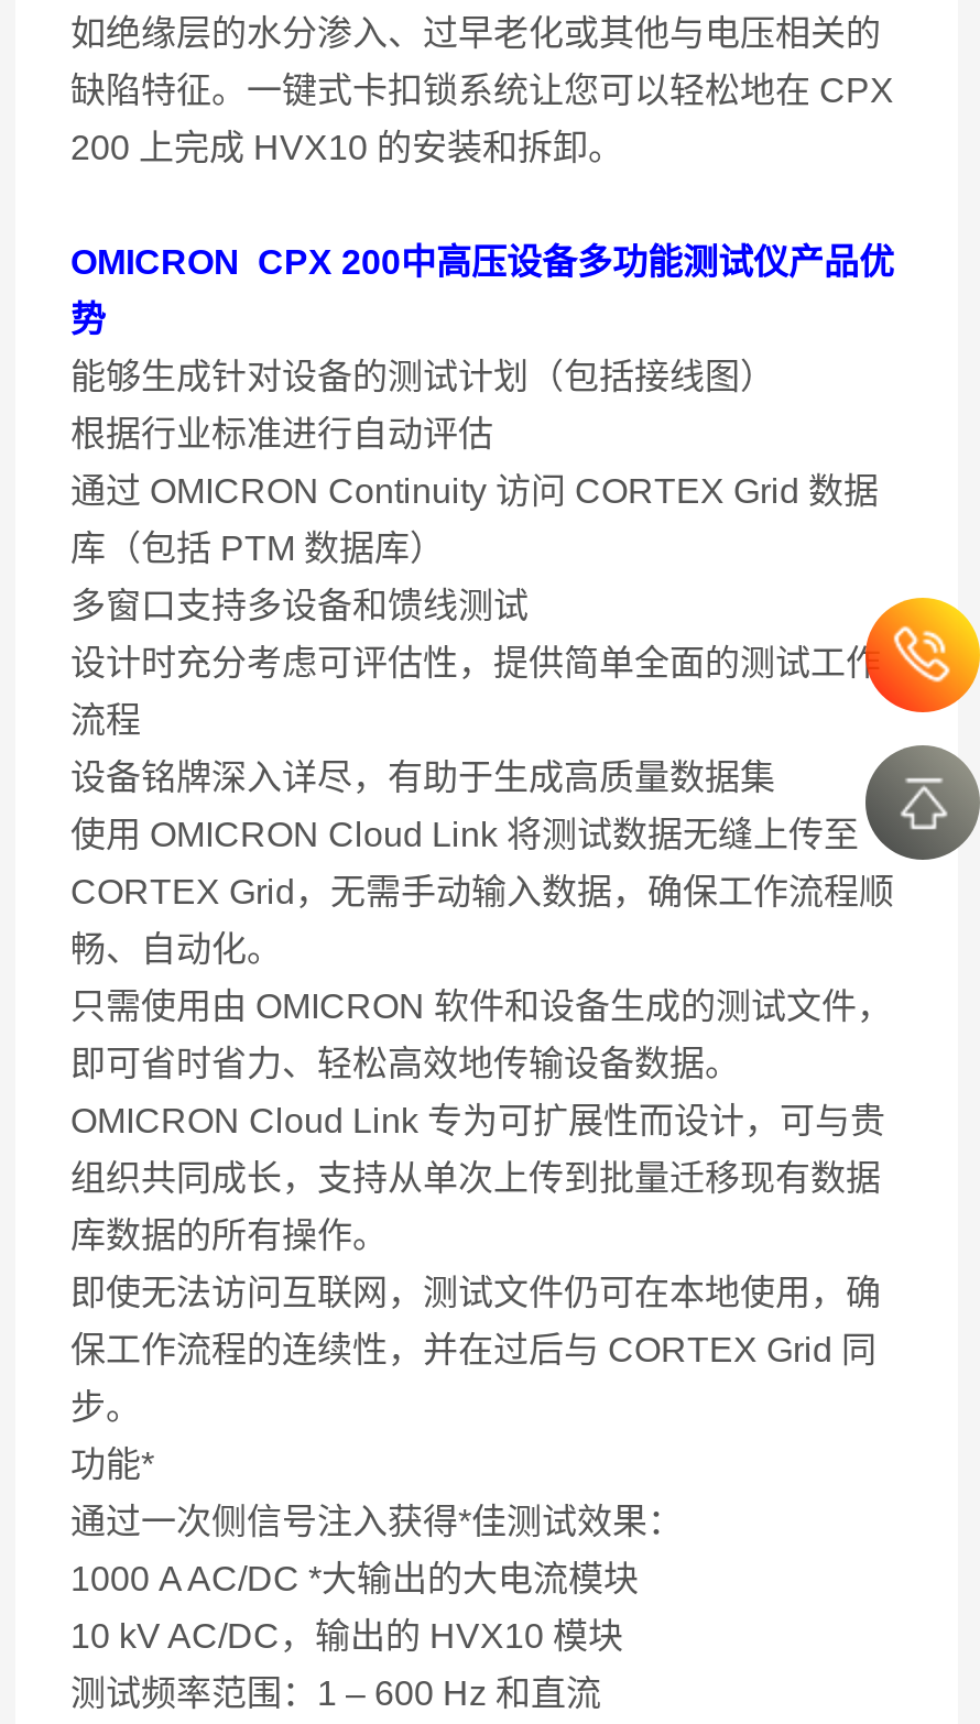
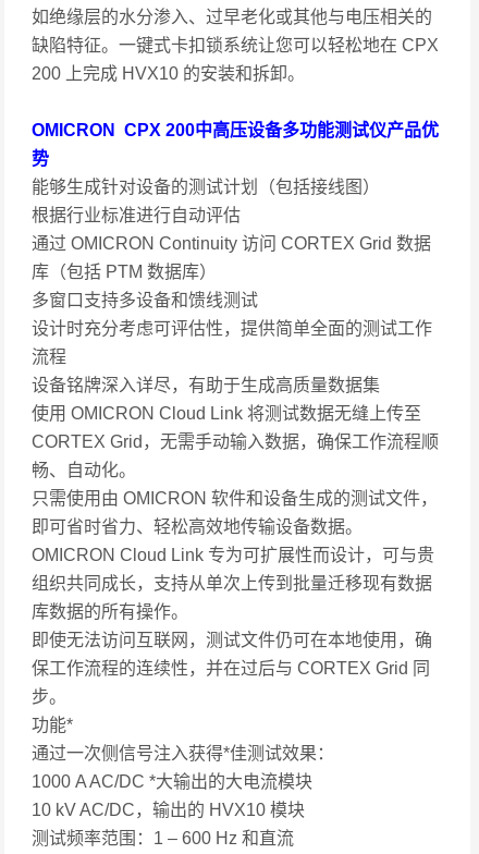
- [image]

- [image]
